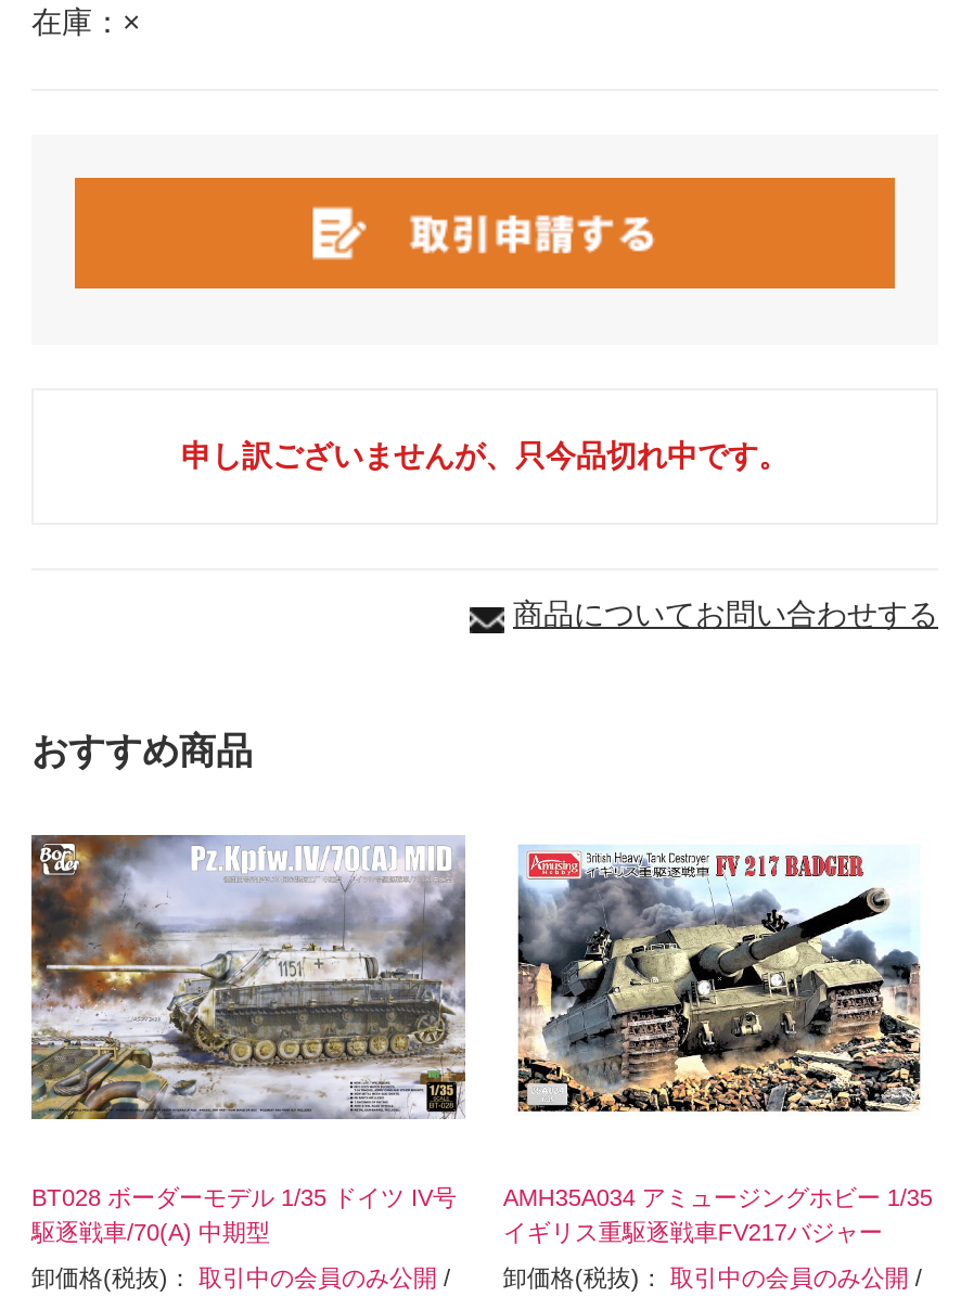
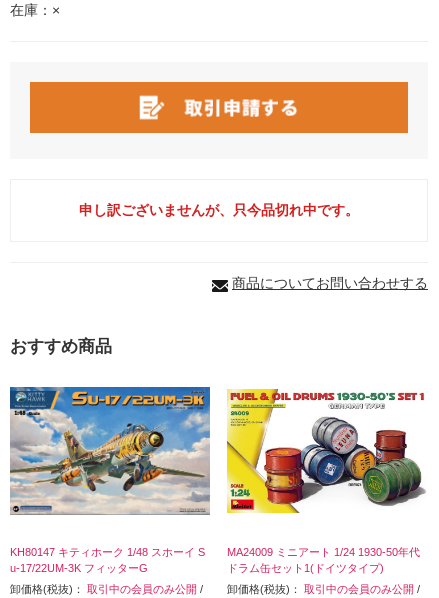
- [image]
- BT028 ボーダーモデル 1/35 ドイツ IV号
- 駆逐戦車/70(A) 中期型
+ [image]
+ KH80147 キティホーク 1/48 スホーイ S
+ u-17/22UM-3K フィッターG

- [image]
- AMH35A034 アミュージングホビー 1/35
- イギリス重駆逐戦車FV217バジャー
+ [image]
+ MA24009 ミニアート 1/24 1930-50年代
+ ドラム缶セット1(ドイツタイプ)
